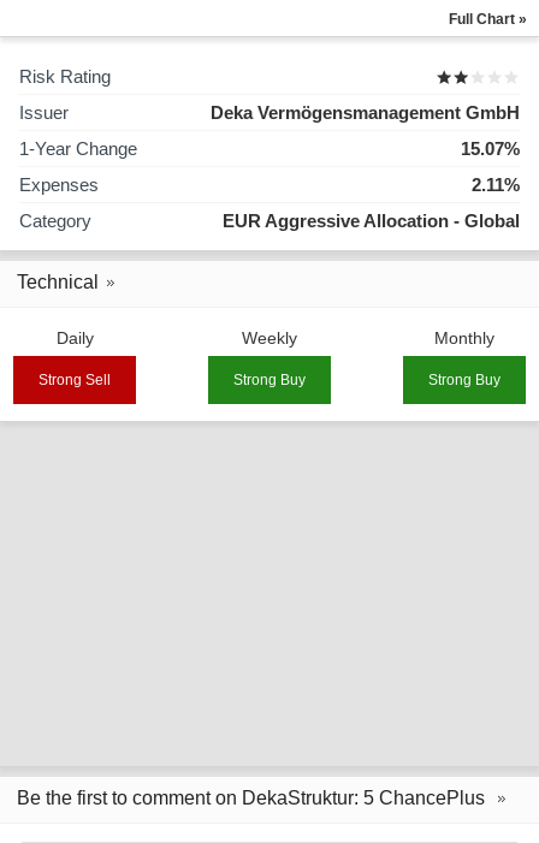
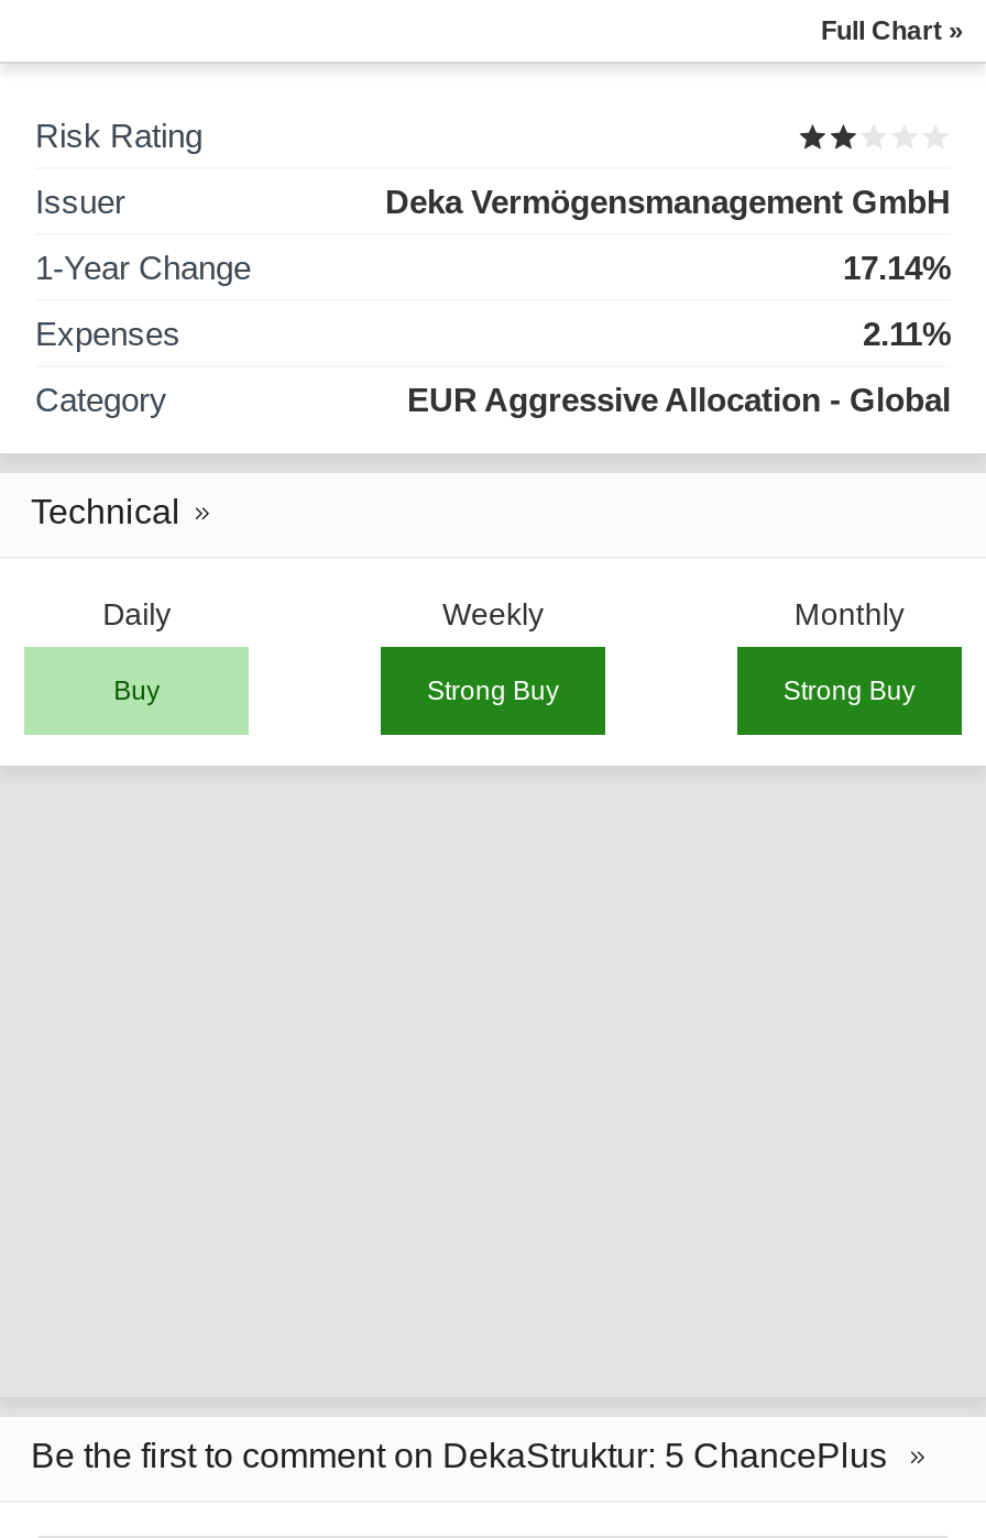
- 15.07%
+ 17.14%

- Strong Sell
+ Buy
